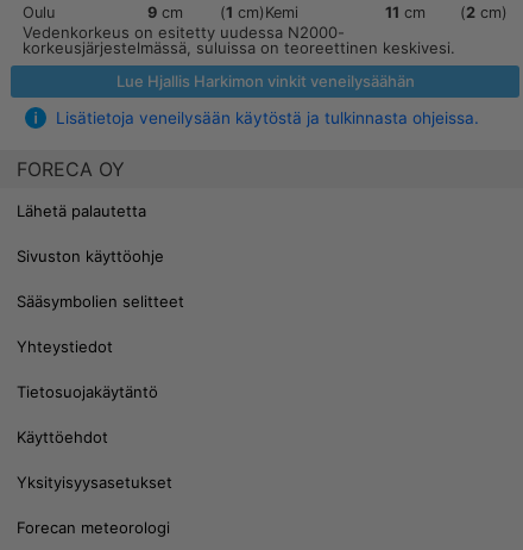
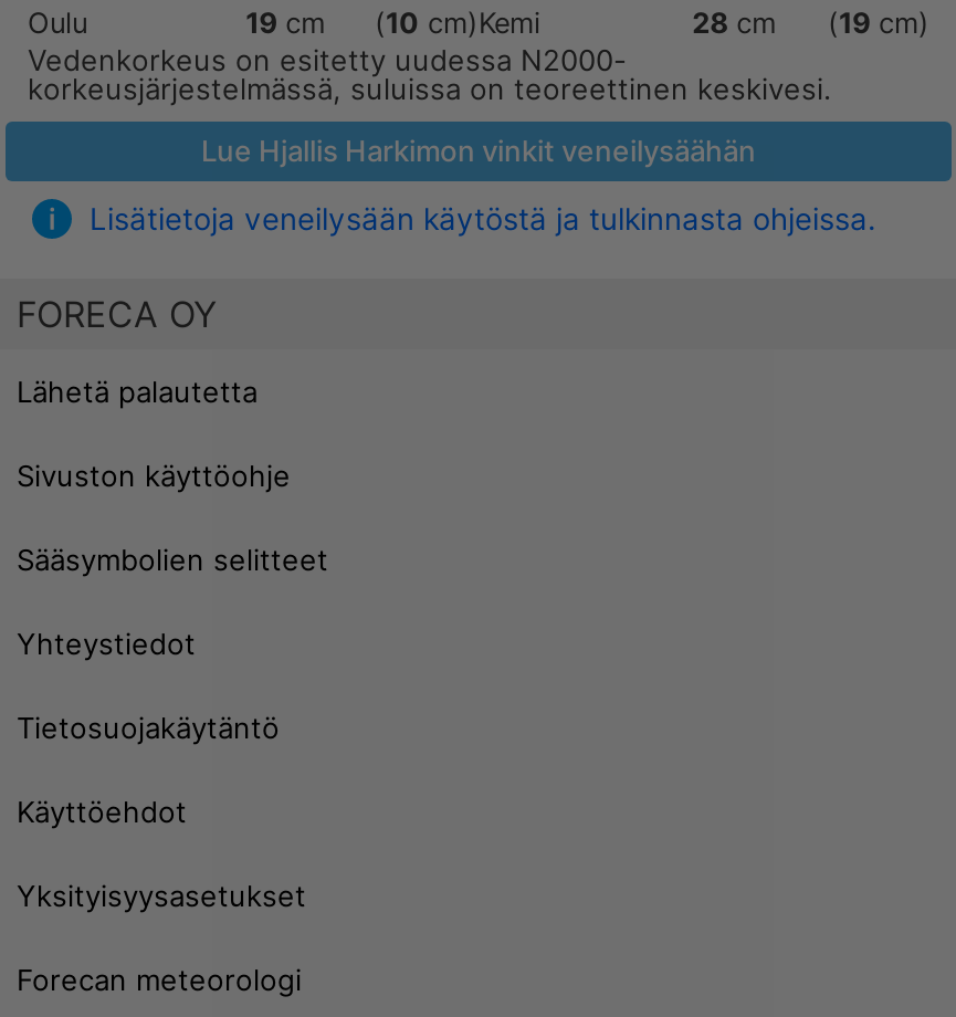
- 9 cm
+ 19 cm

- (1 cm)Kemi
+ (10 cm)Kemi

- 11 cm
+ 28 cm

- (2 cm)
+ (19 cm)
